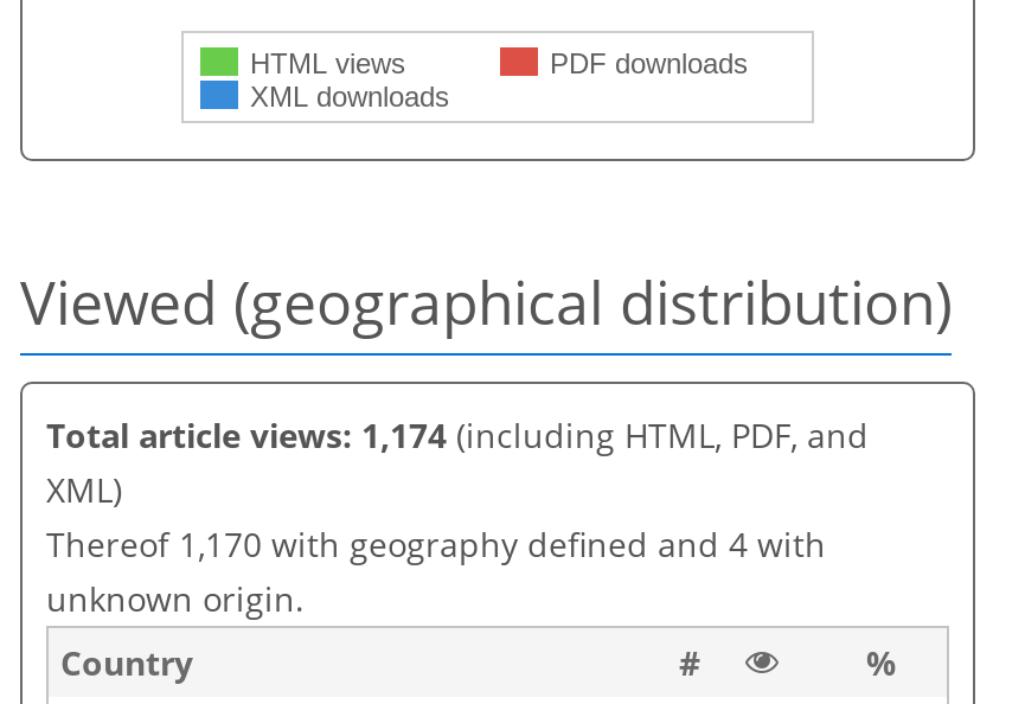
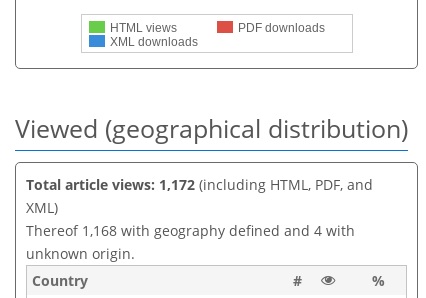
- Total article views: 1,174 (including HTML, PDF, and
+ Total article views: 1,172 (including HTML, PDF, and

- Thereof 1,170 with geography defined and 4 with
+ Thereof 1,168 with geography defined and 4 with
